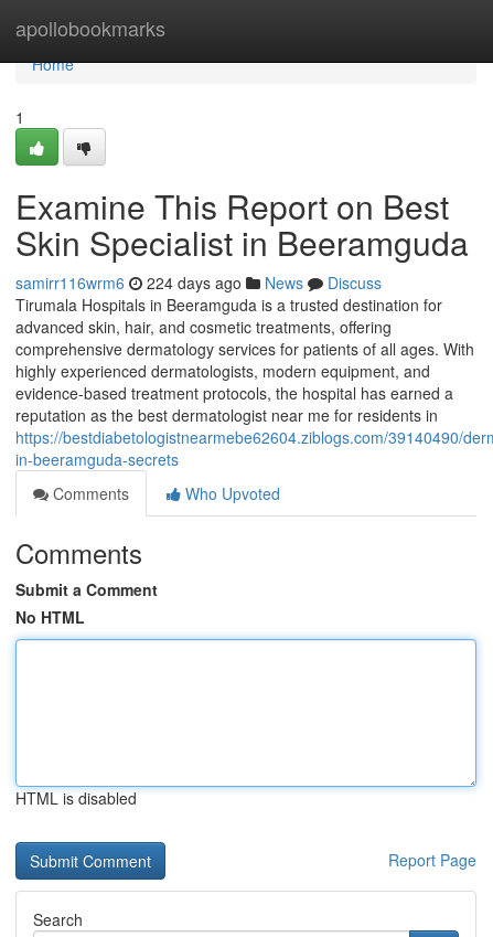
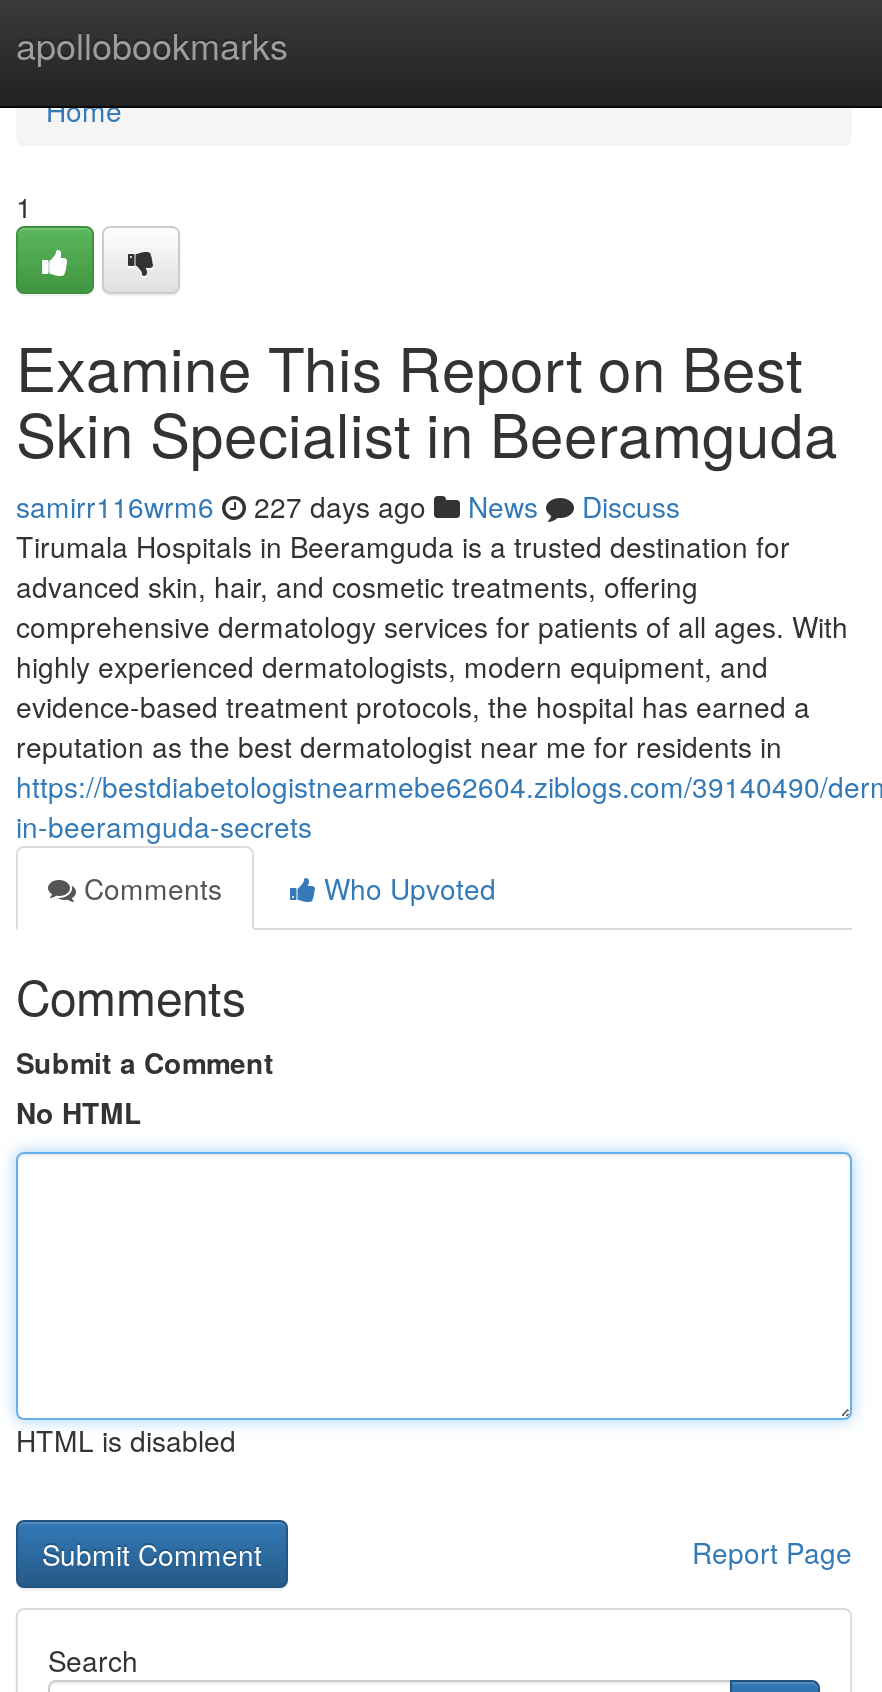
- samirr116wrm6 224 days ago News Discuss
+ samirr116wrm6 227 days ago News Discuss
